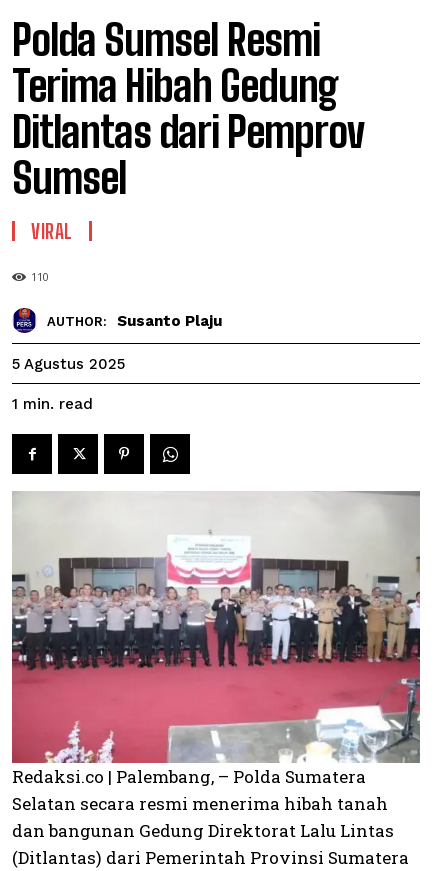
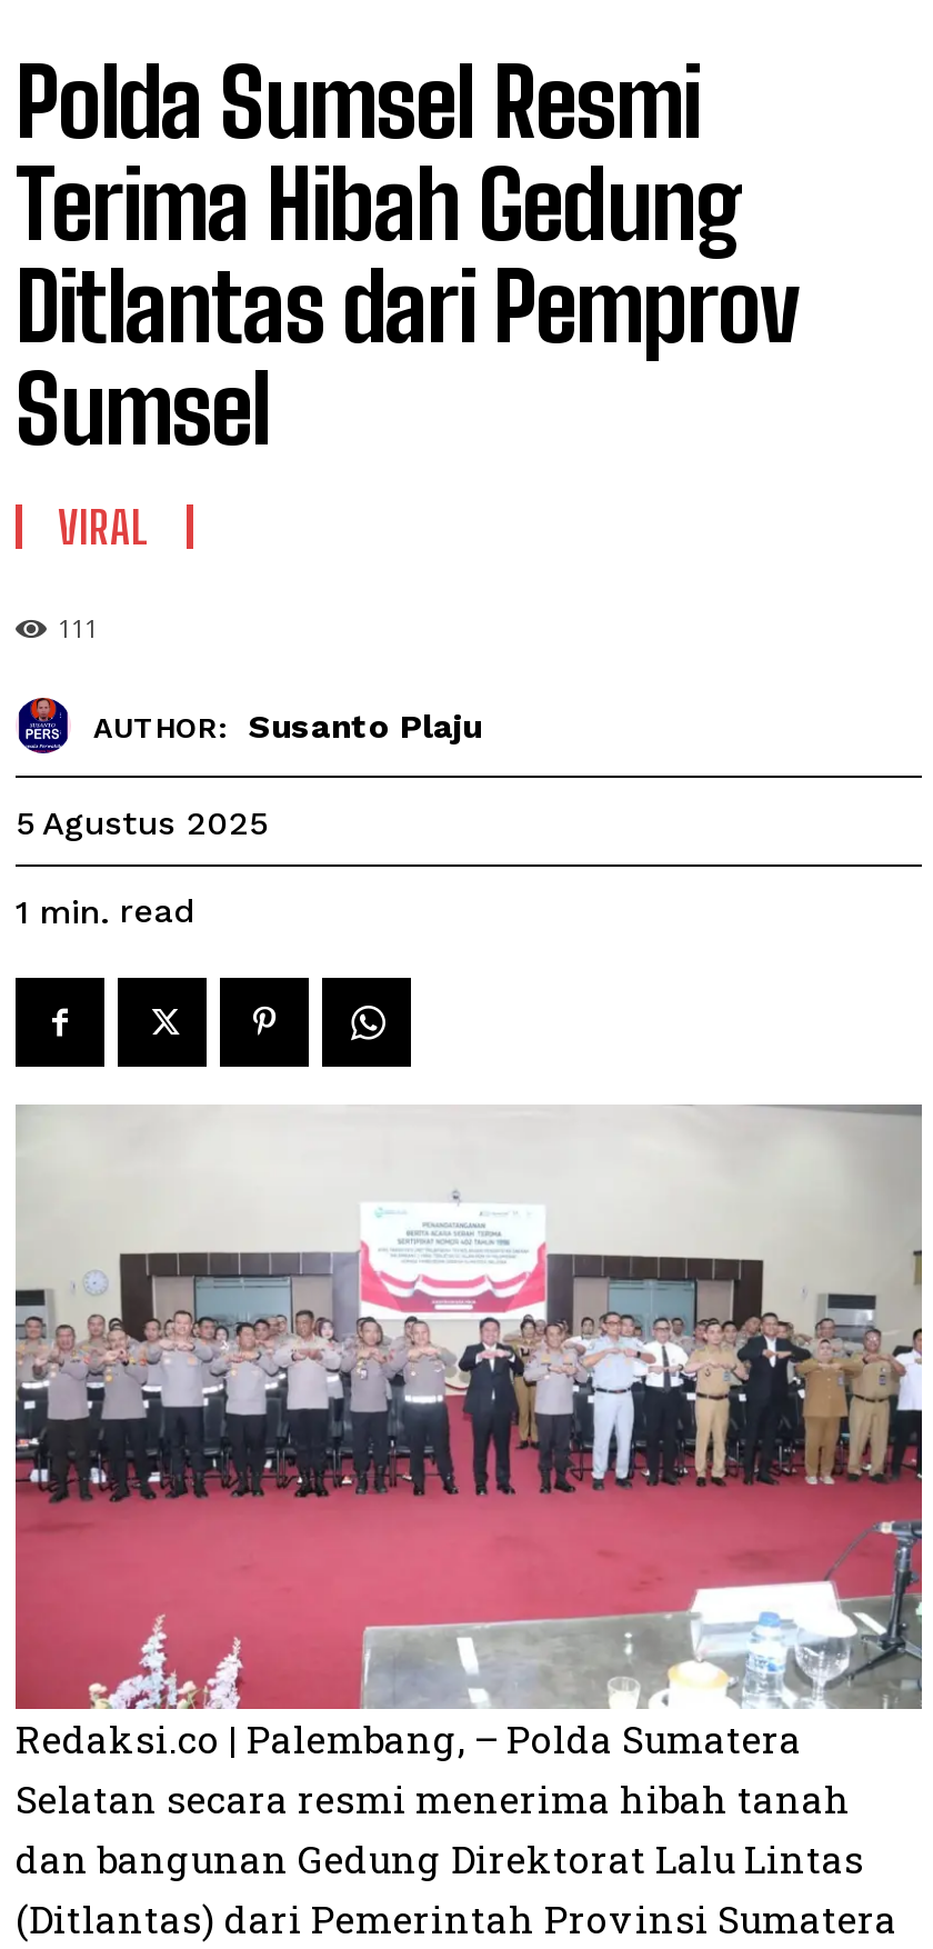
- 110
+ 111
